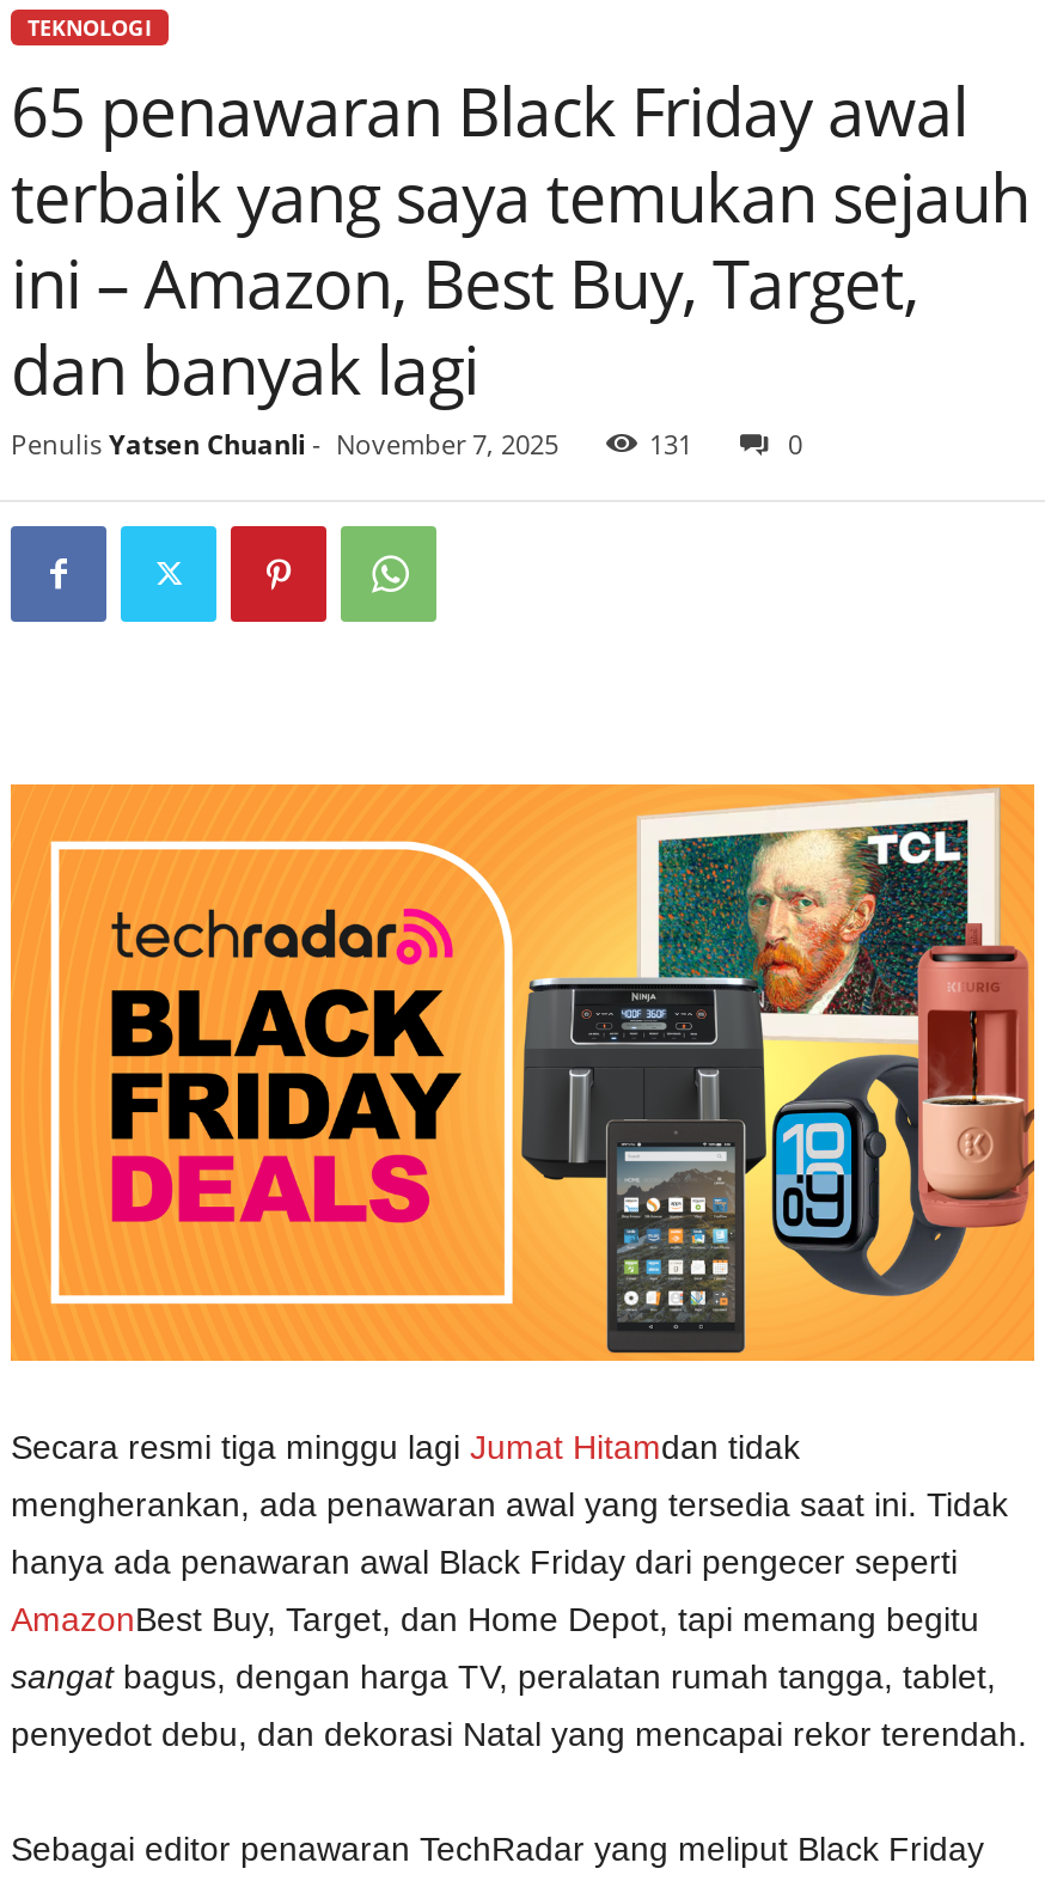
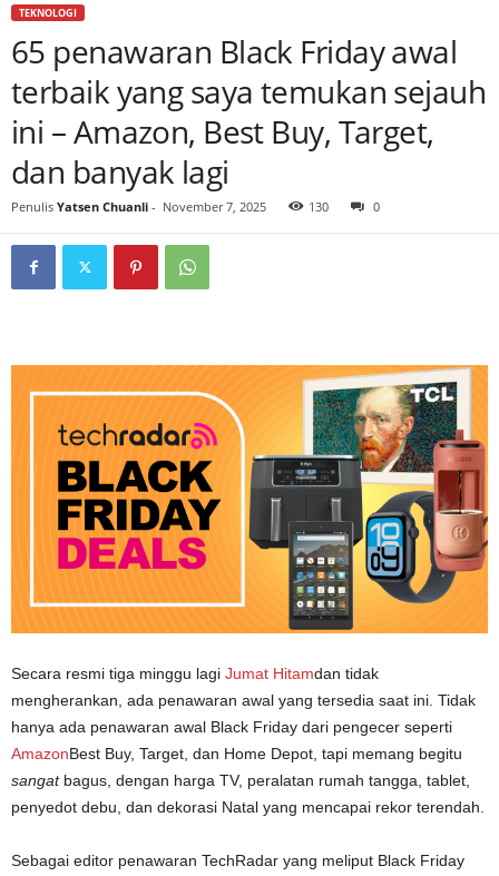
- 131
+ 130
